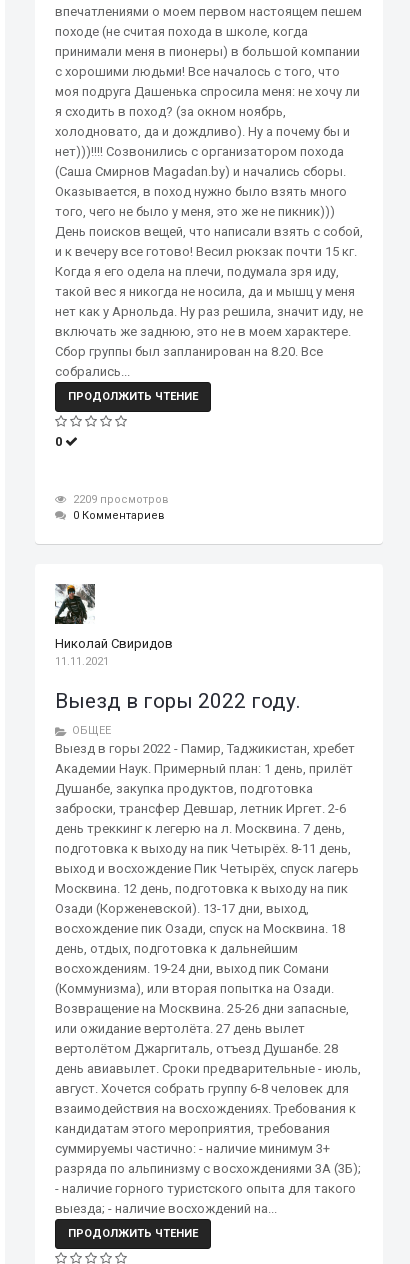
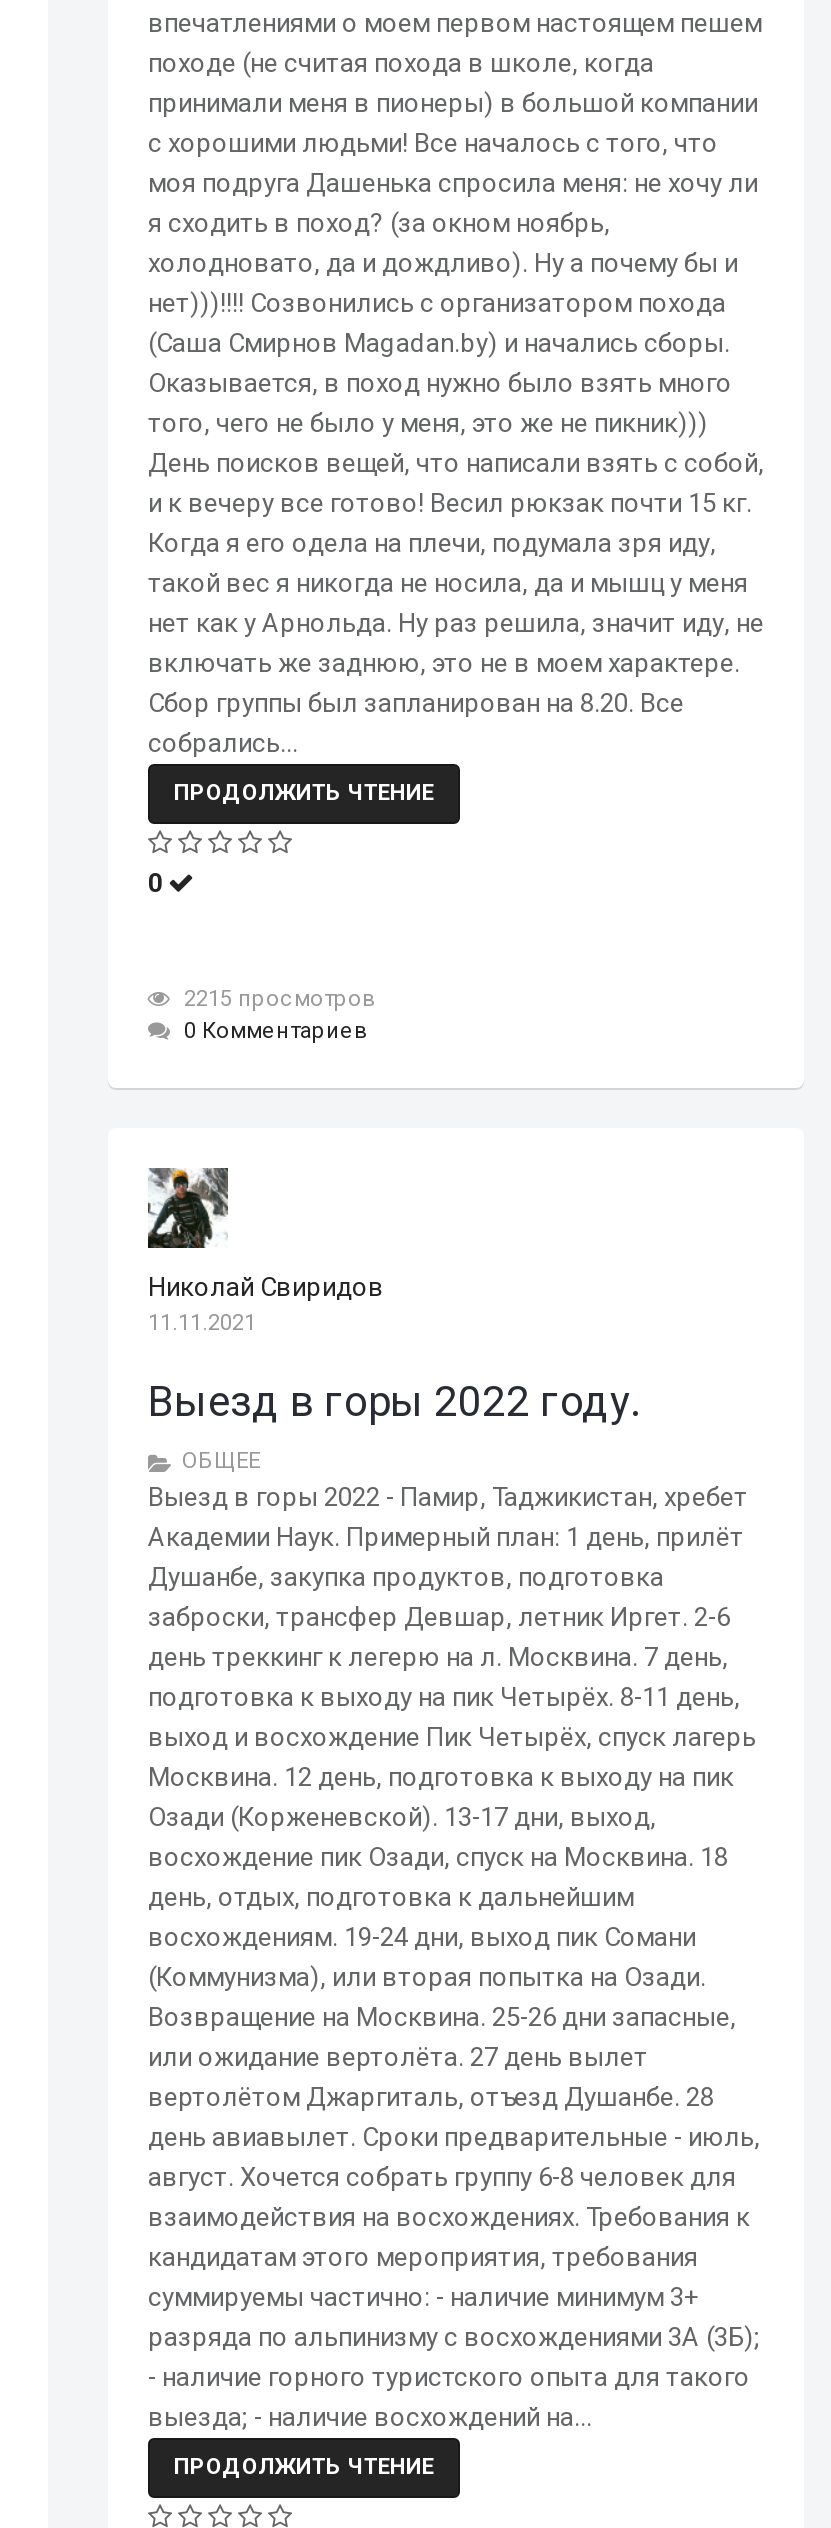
- 2209 просмотров
+ 2215 просмотров
